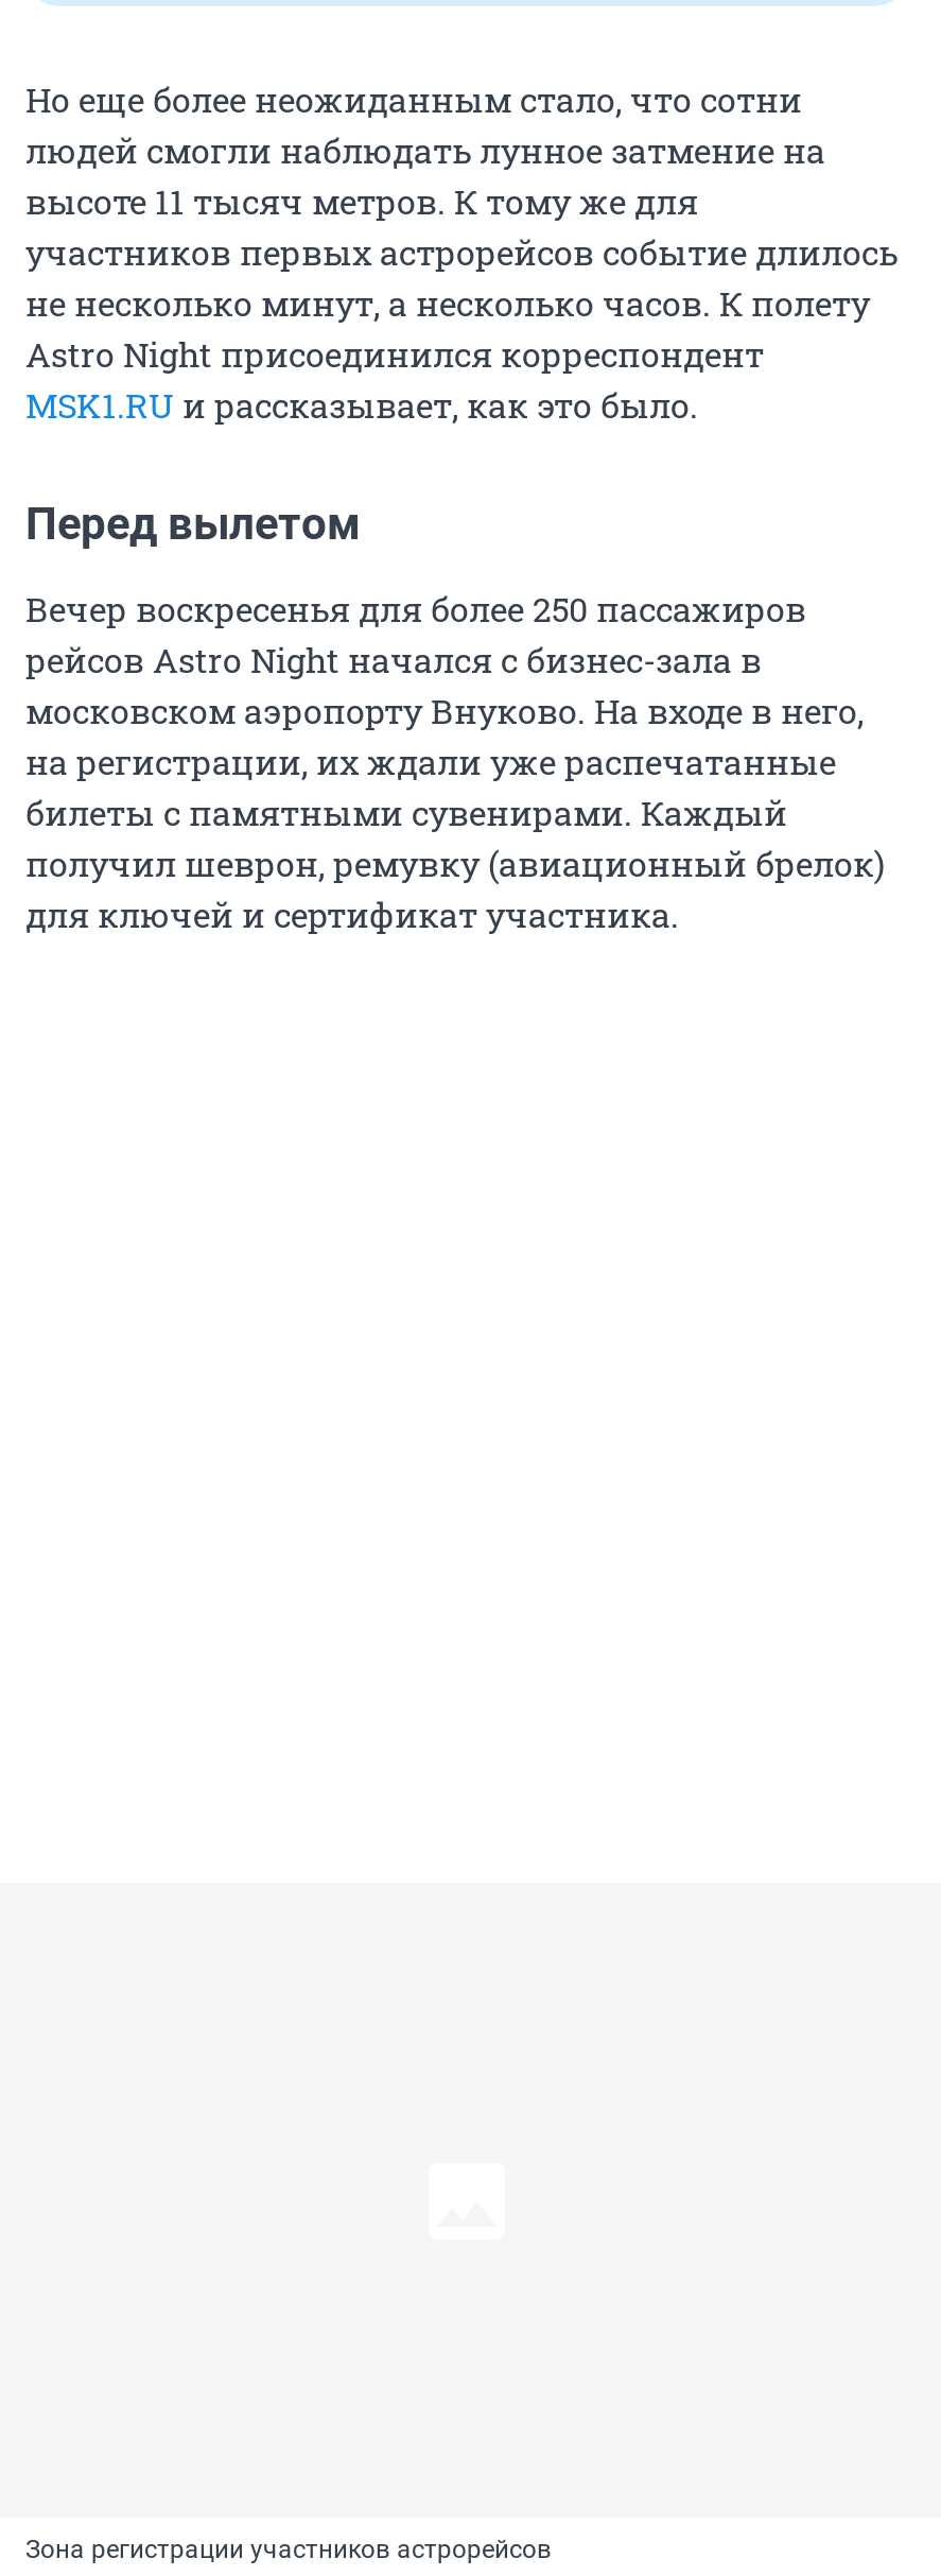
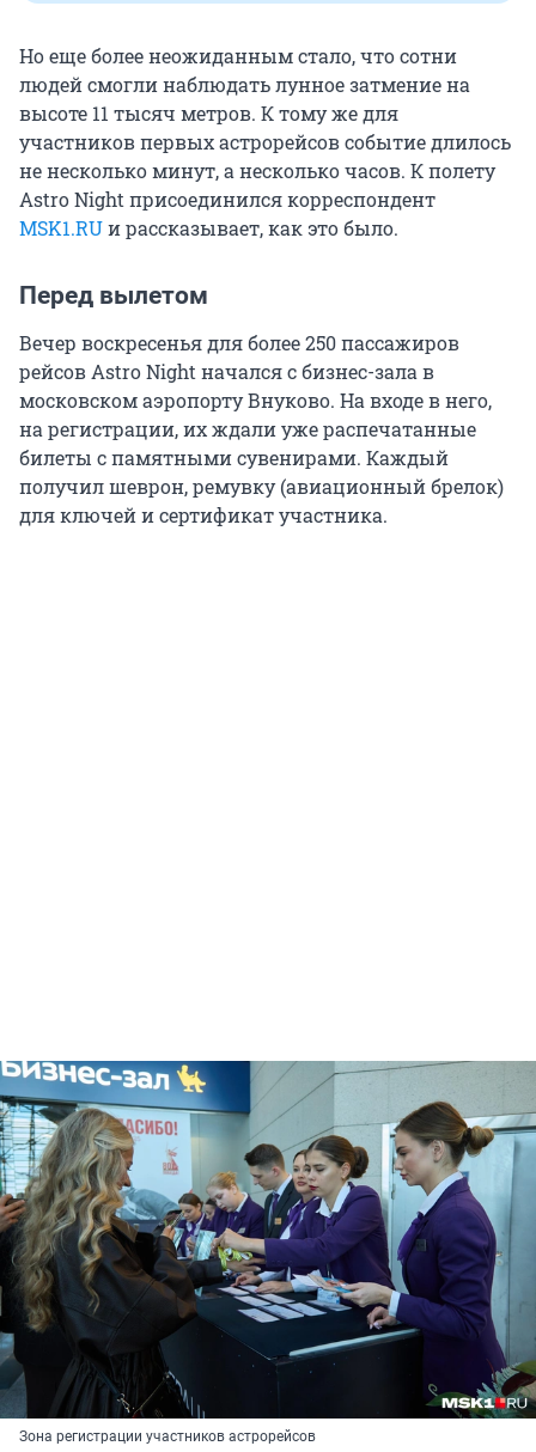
+ [image]
